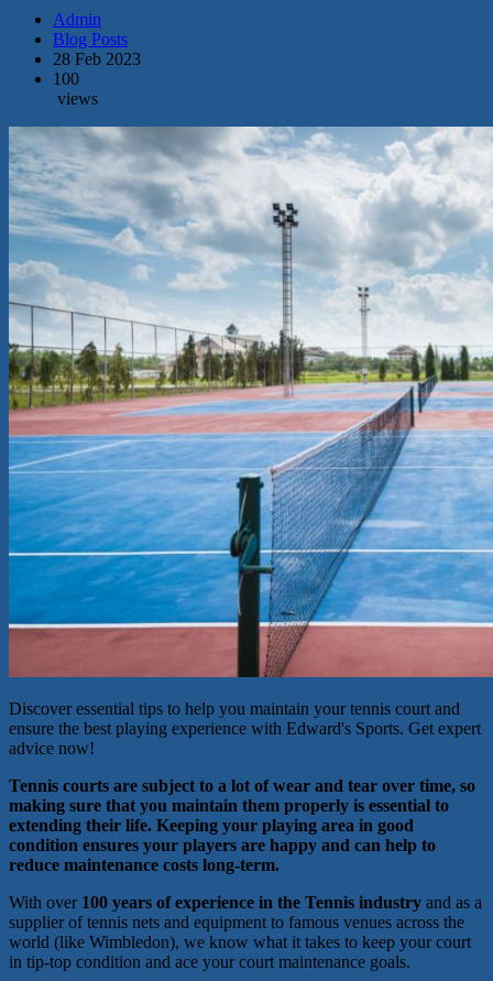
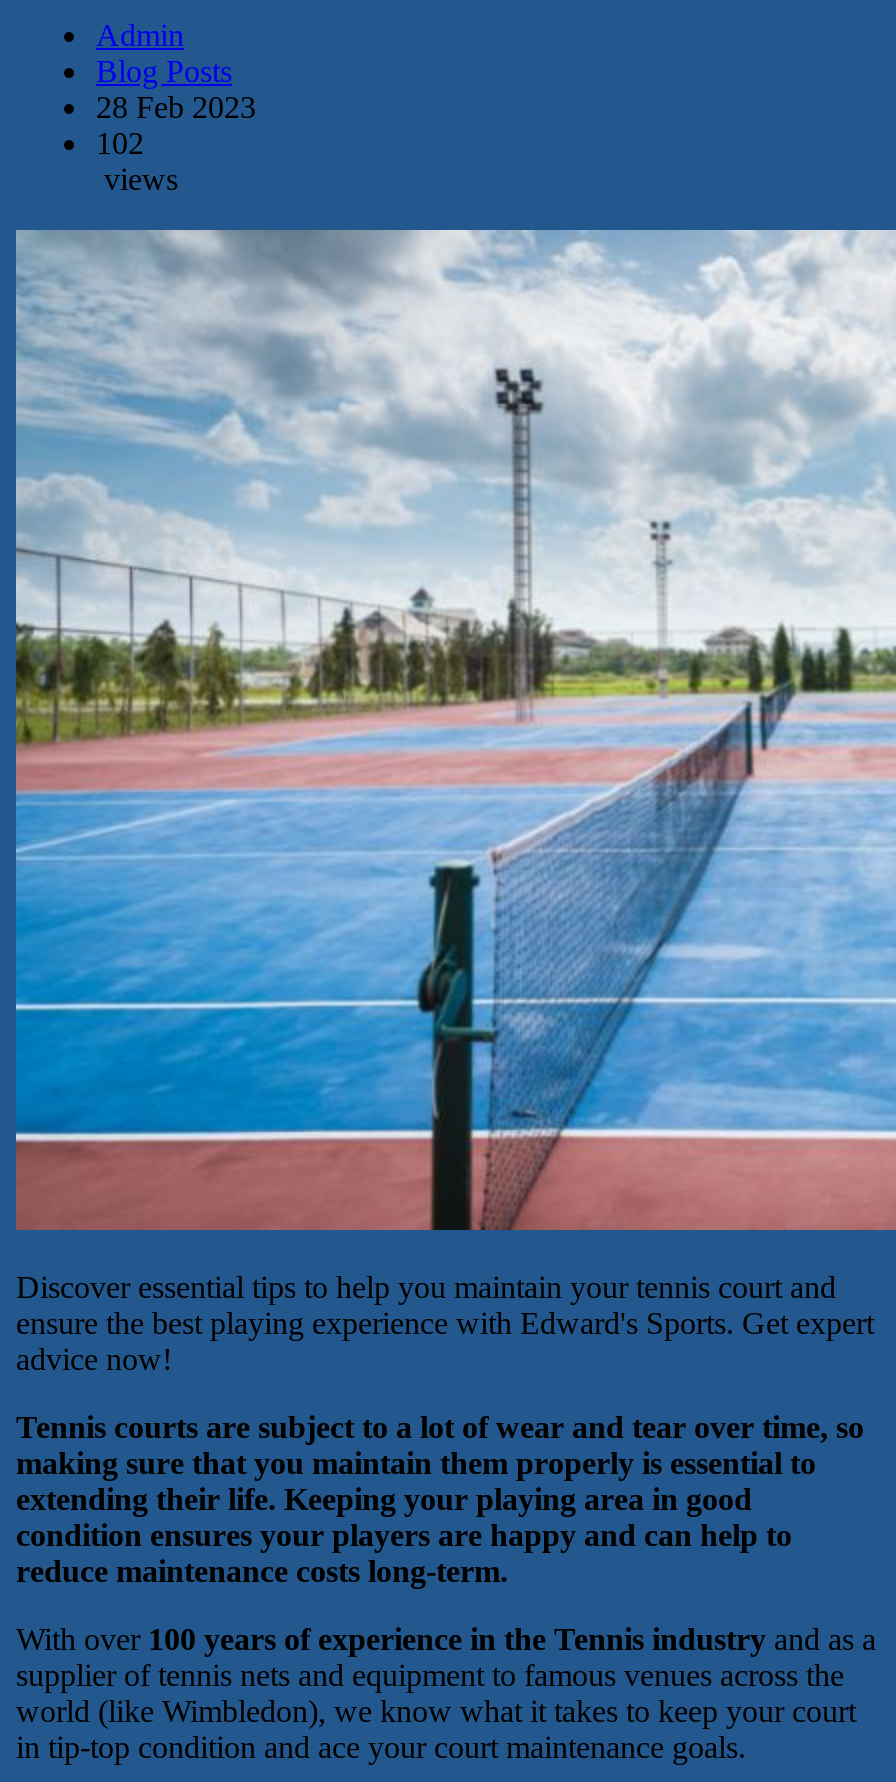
- 100
+ 102
